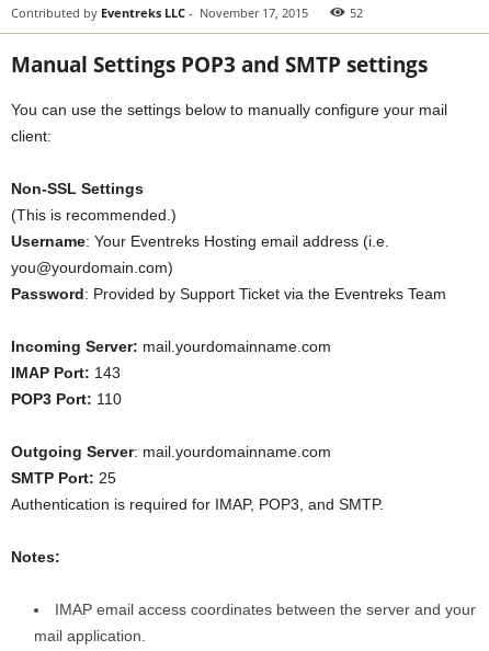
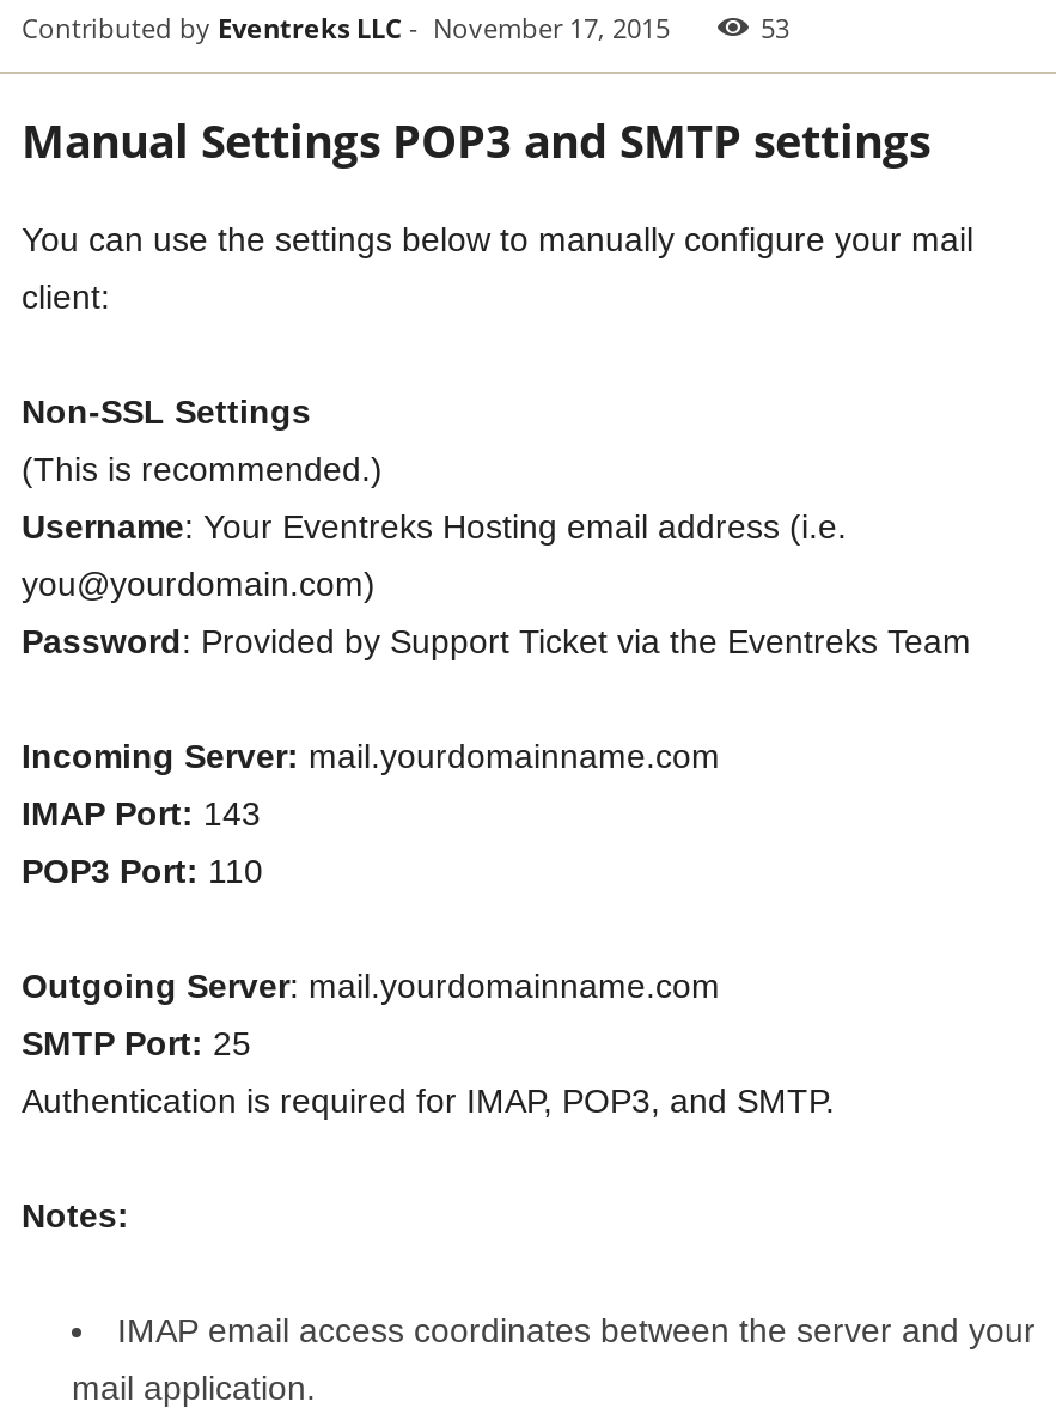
- 52
+ 53
